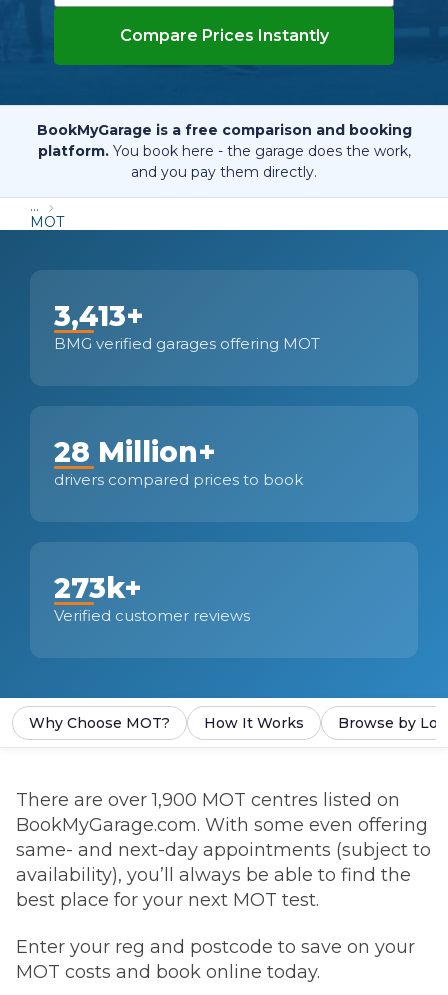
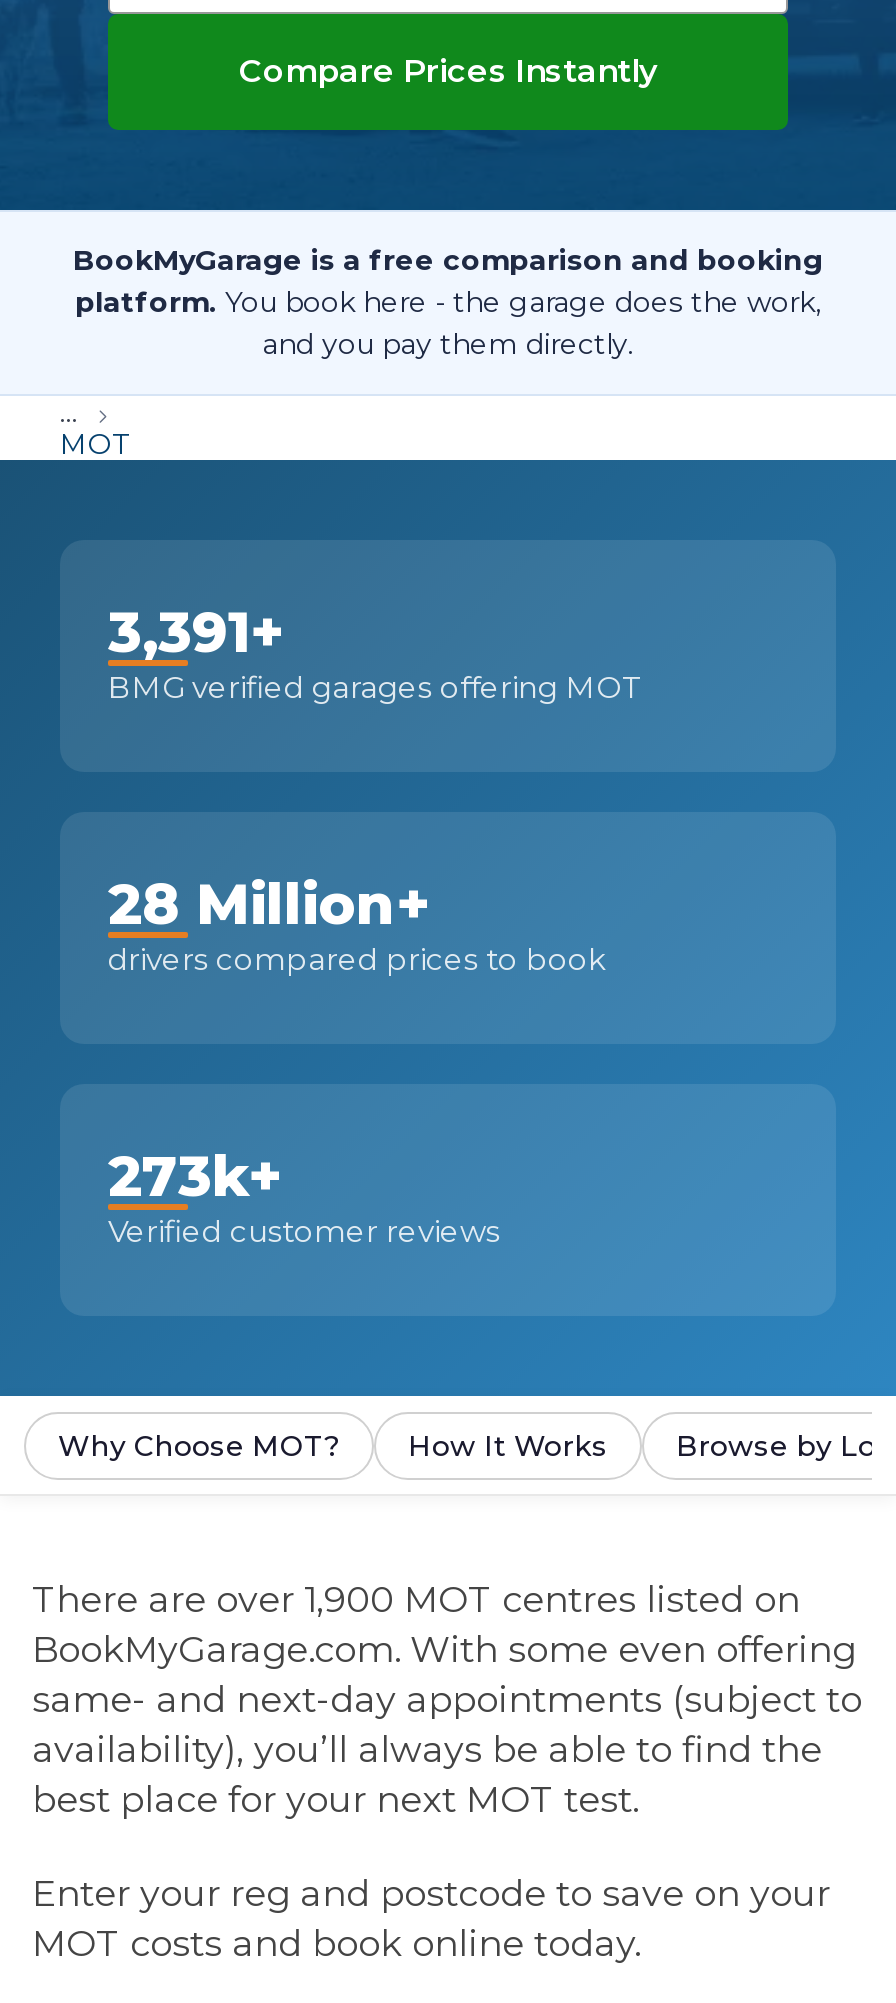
- 3,413+
+ 3,391+
